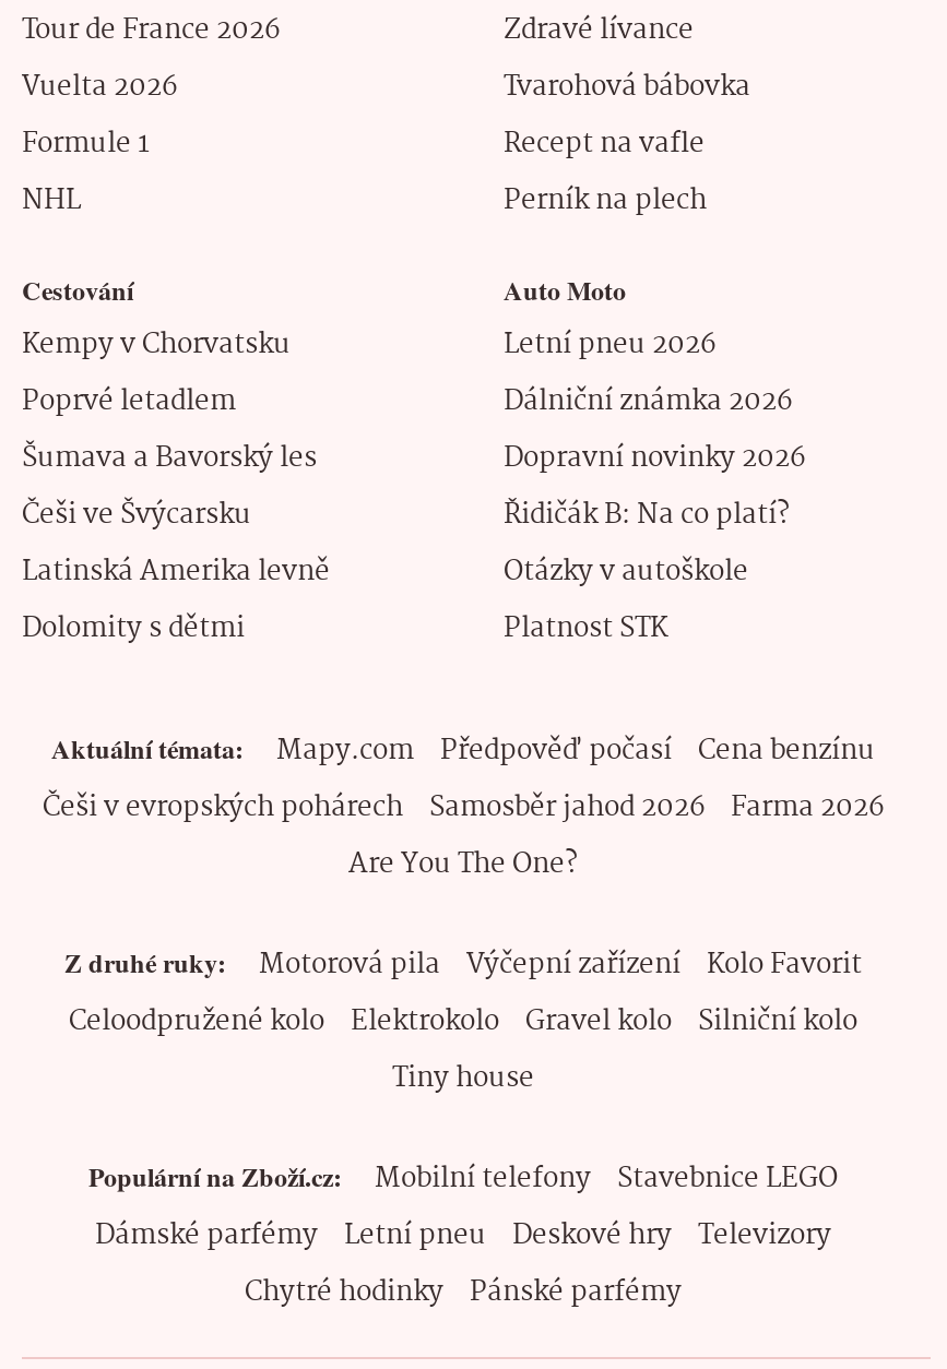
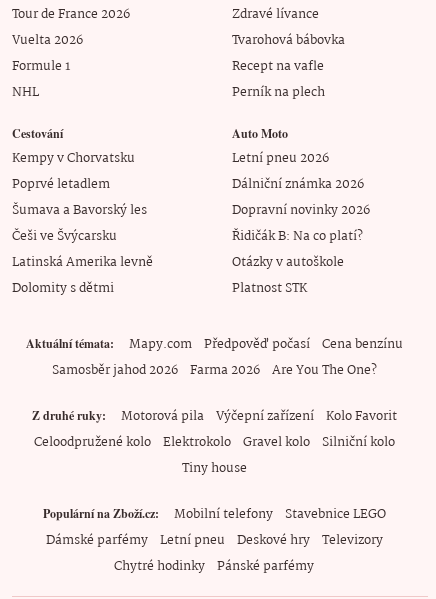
- Češi v evropských pohárech Samosběr jahod 2026 Farma 2026
- Are You The One?
+ Samosběr jahod 2026 Farma 2026 Are You The One?
